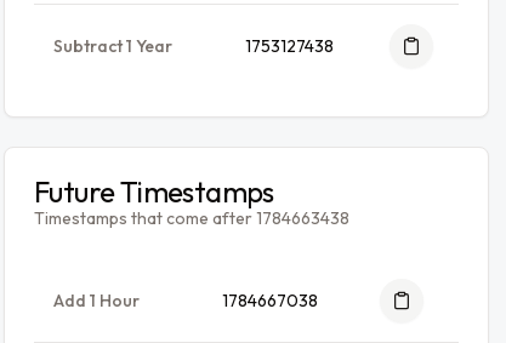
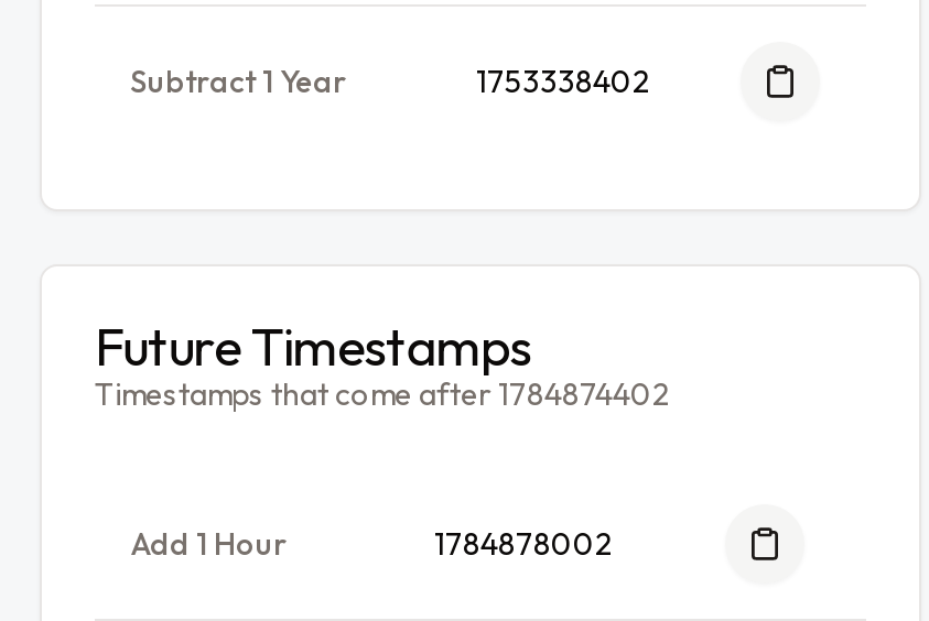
- 1753127438
+ 1753338402

- Timestamps that come after 1784663438
+ Timestamps that come after 1784874402

- 1784667038
+ 1784878002
